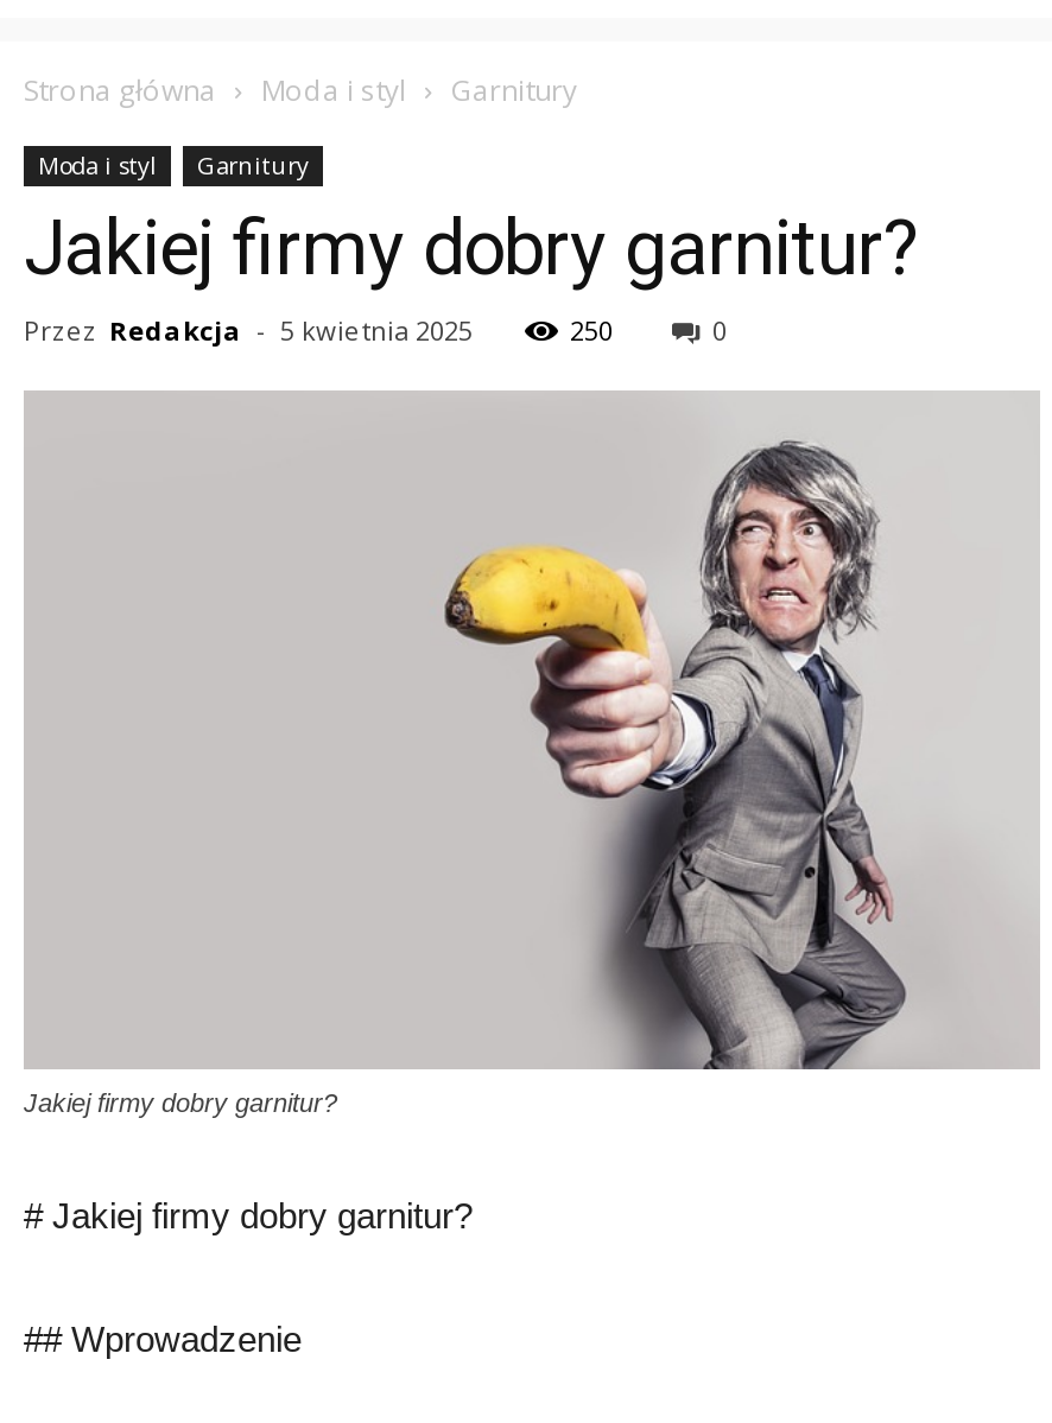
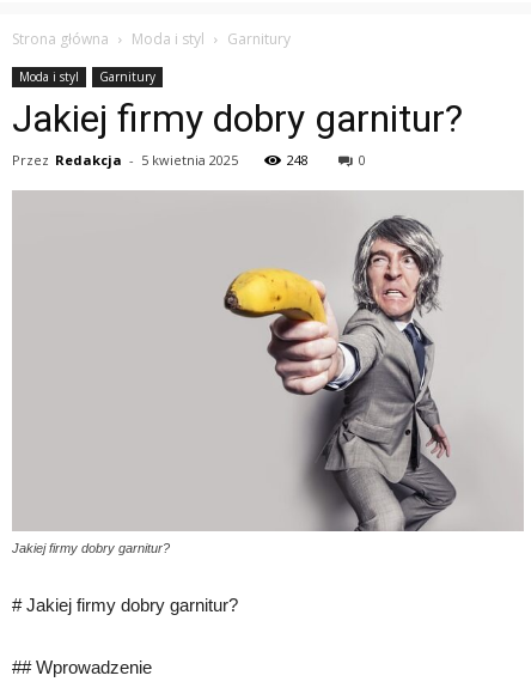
- 250
+ 248
